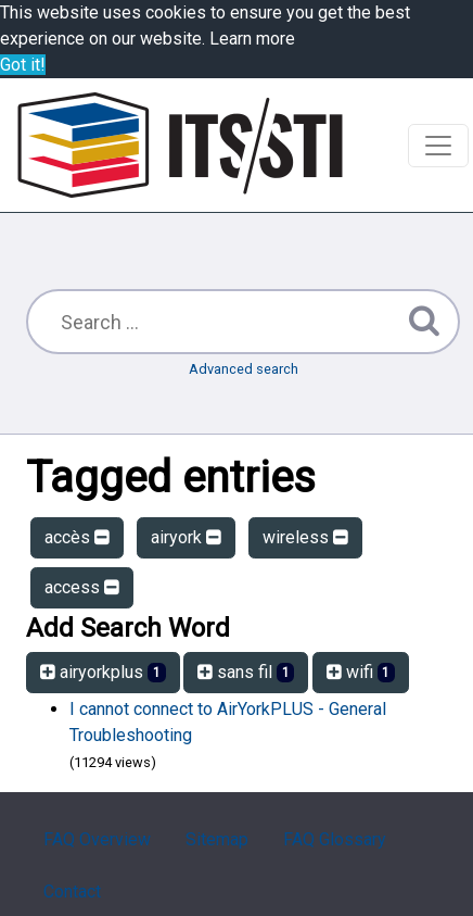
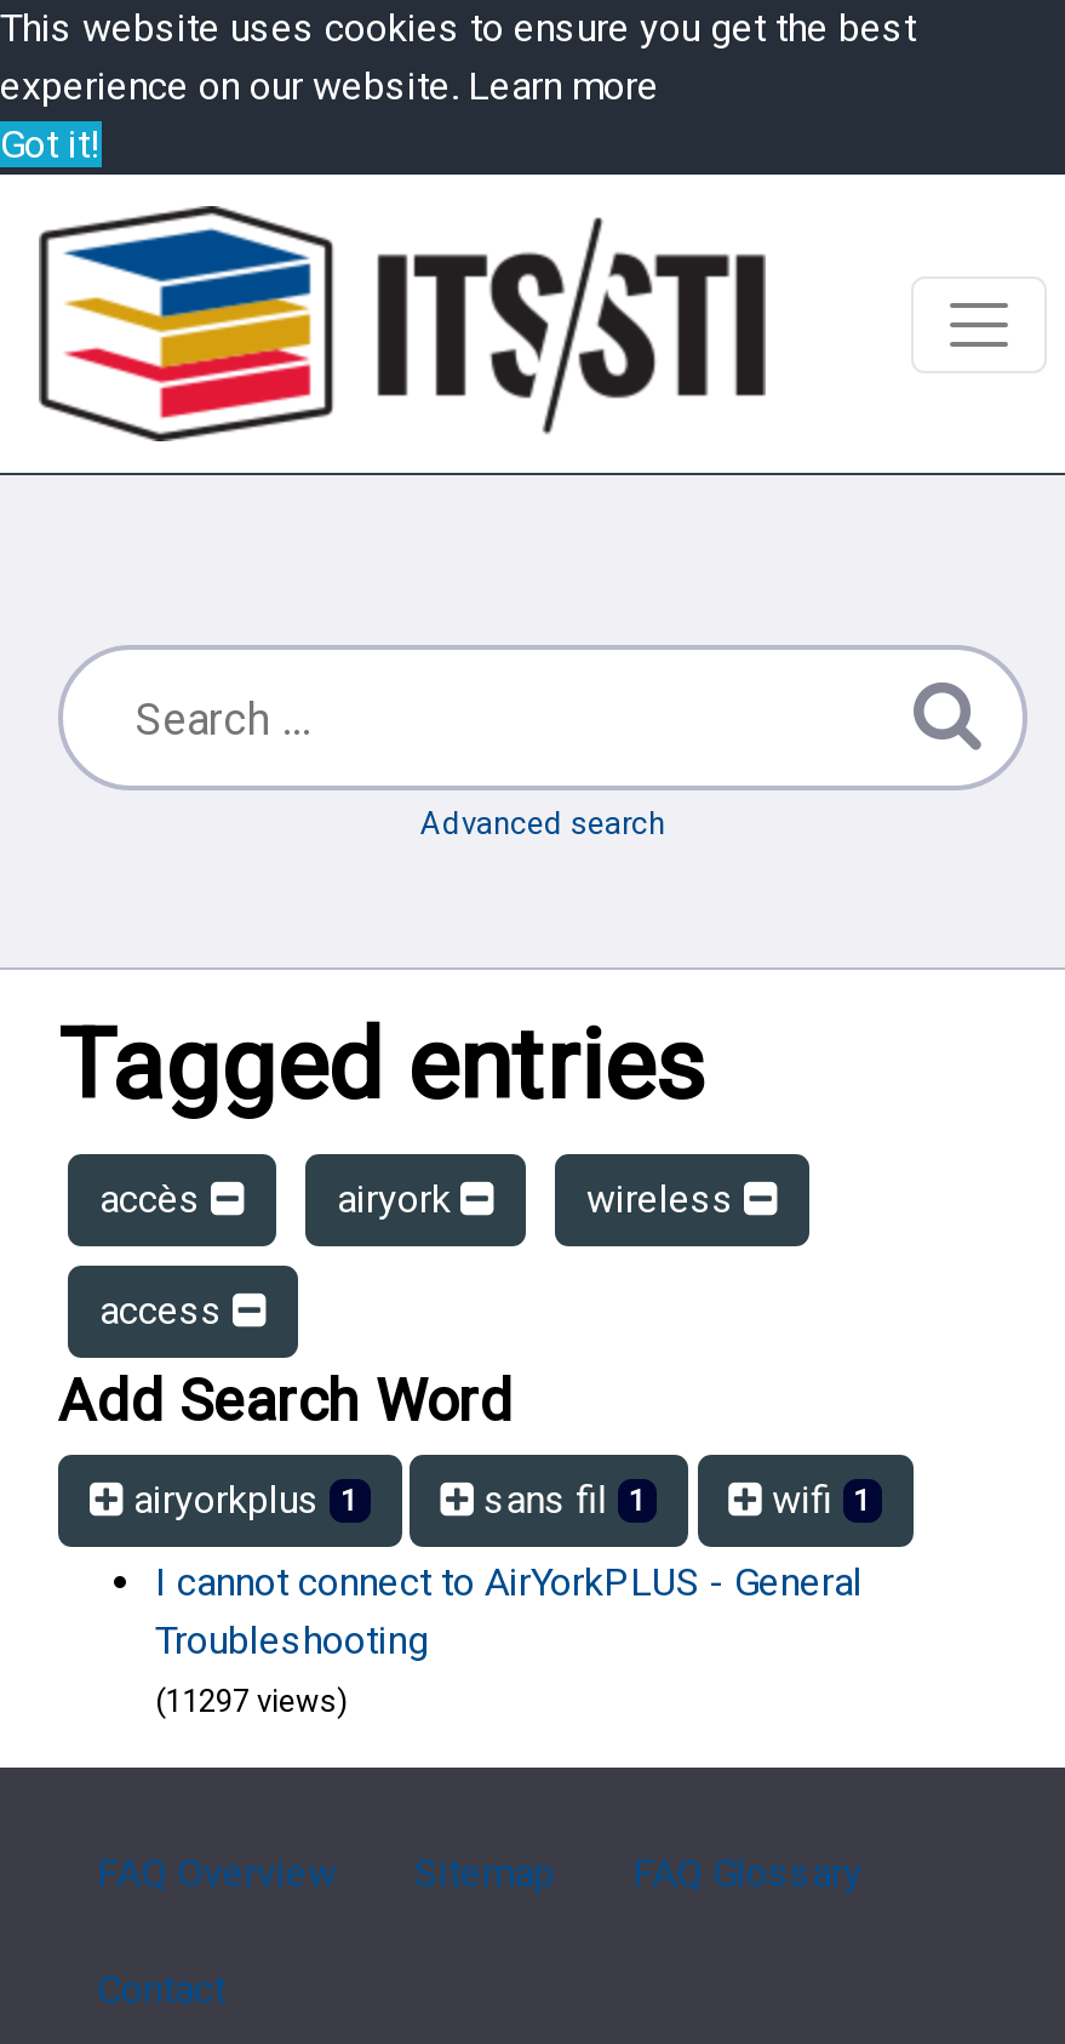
- (11294 views)
+ (11297 views)
